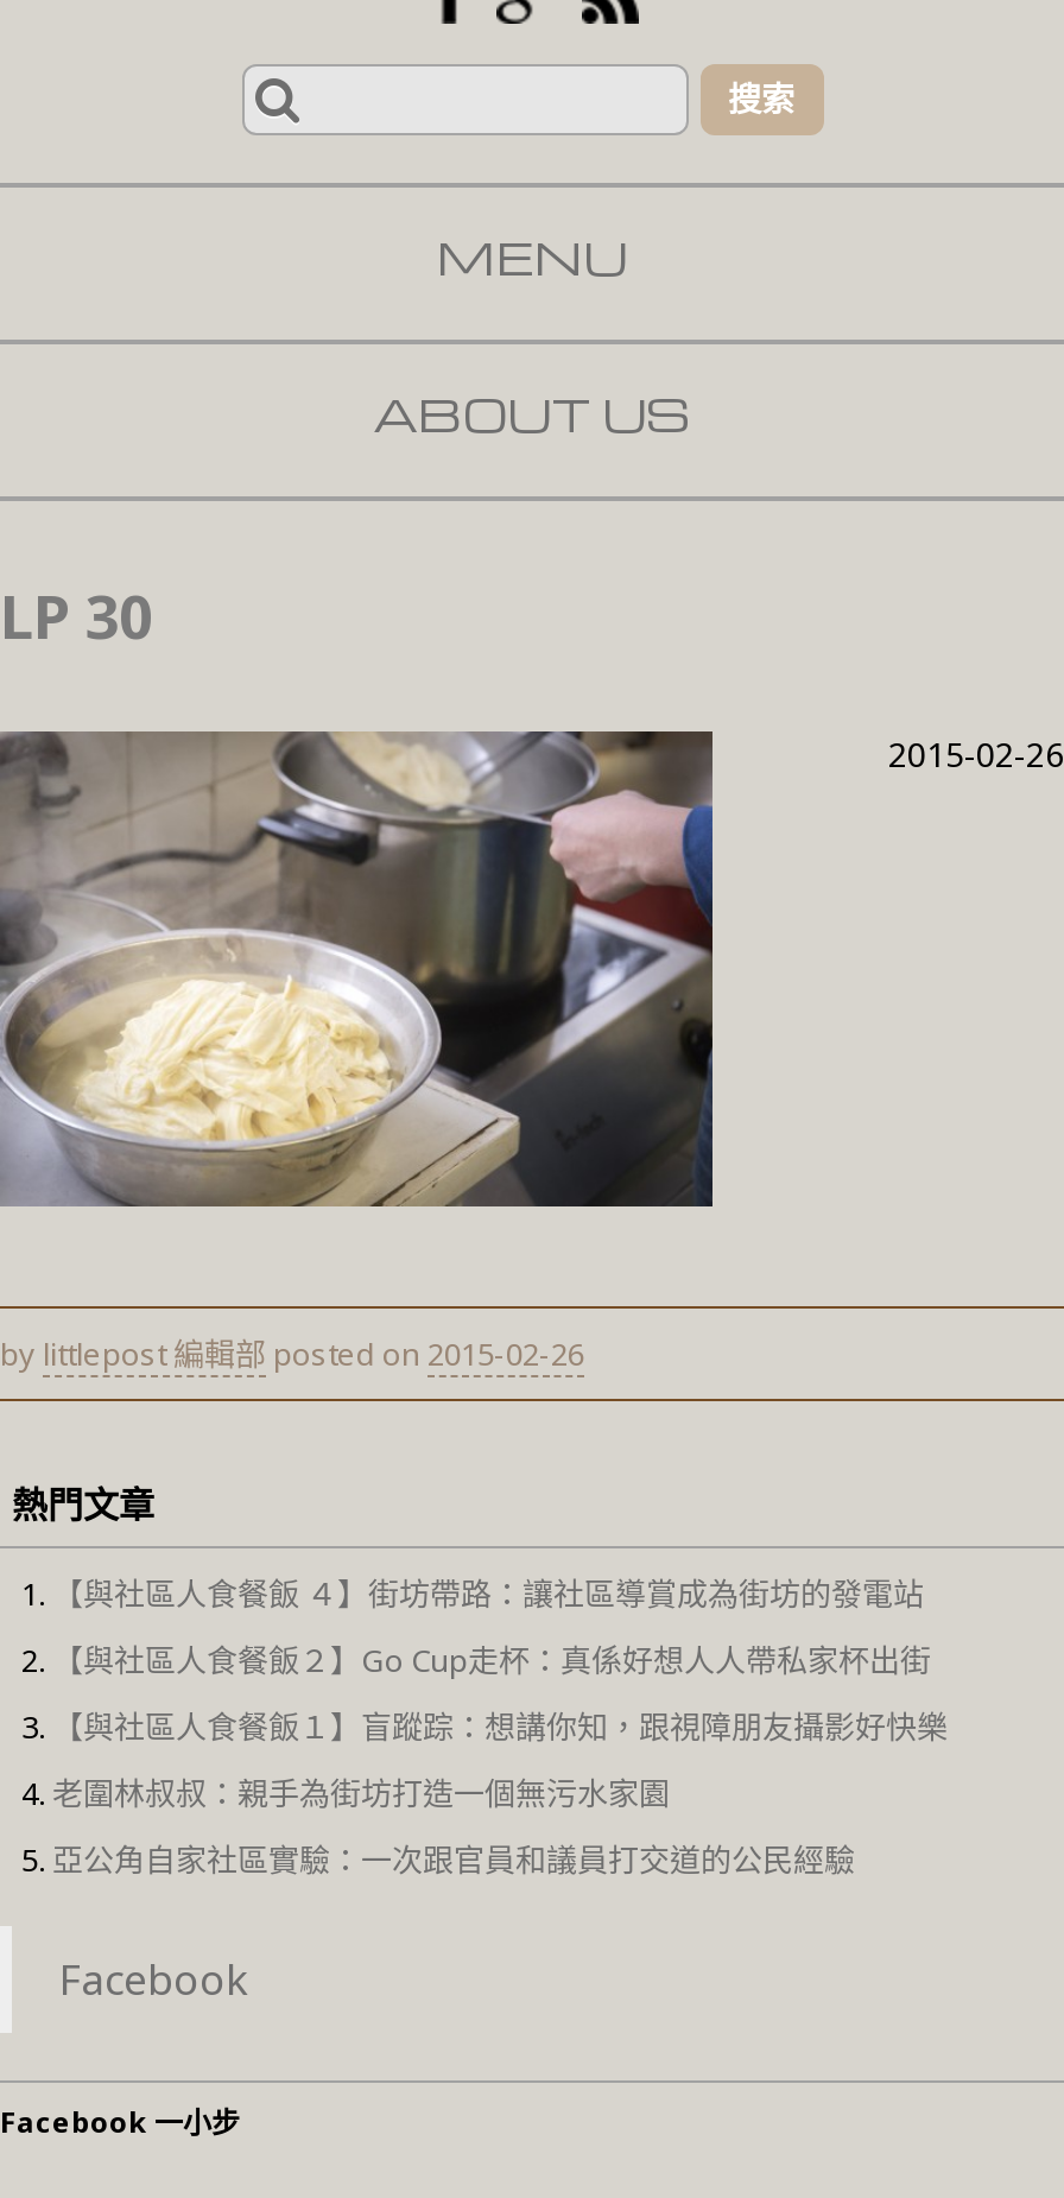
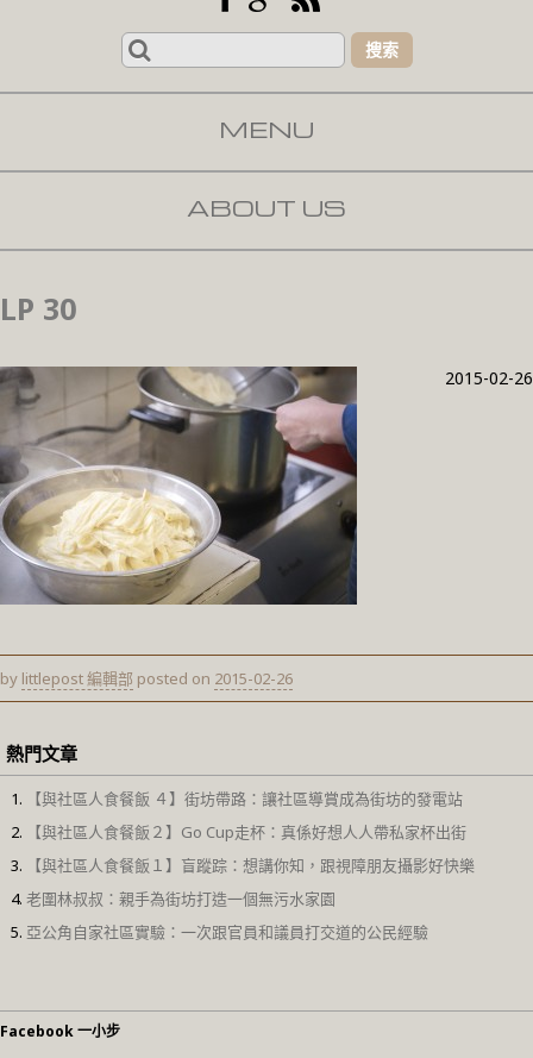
- Facebook
